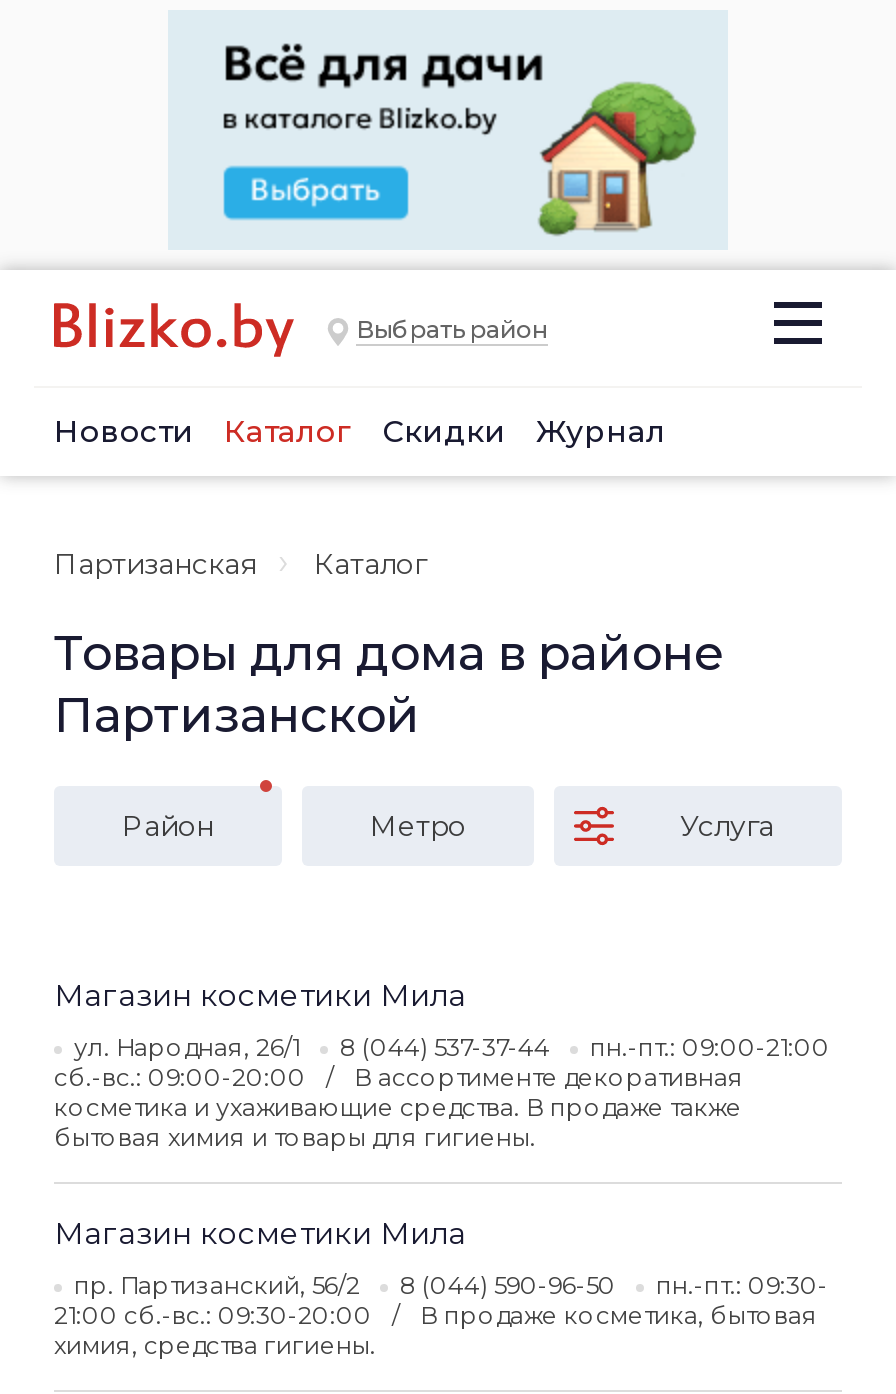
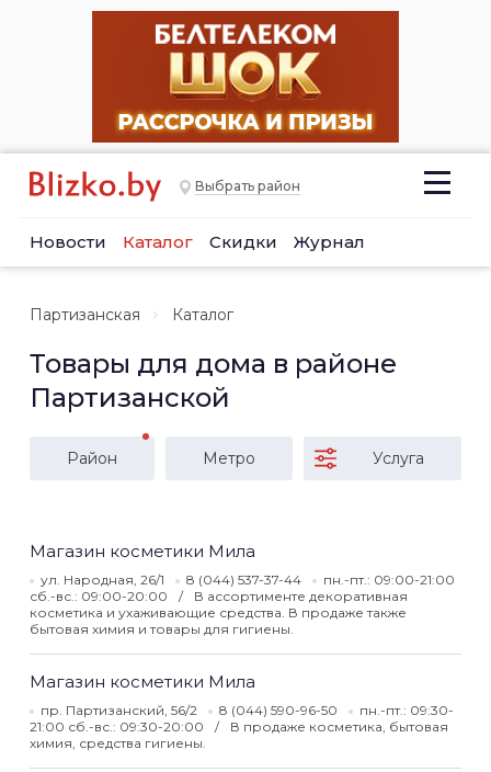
- [image]
+ [image]
